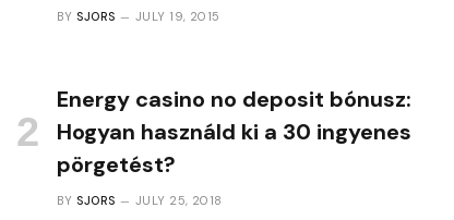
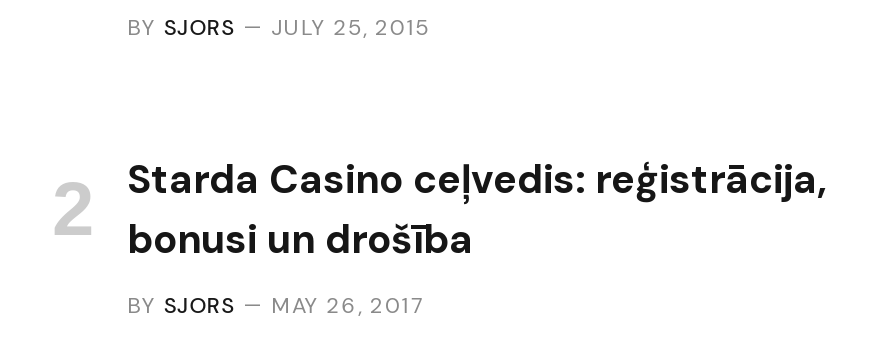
- BY SJORS JULY 19, 2015
+ BY SJORS JULY 25, 2015

- Energy casino no deposit bónusz:
- Hogyan használd ki a 30 ingyenes
- pörgetést?
+ Starda Casino ceļvedis: reģistrācija,
+ bonusi un drošība

- BY SJORS JULY 25, 2018
+ BY SJORS MAY 26, 2017
